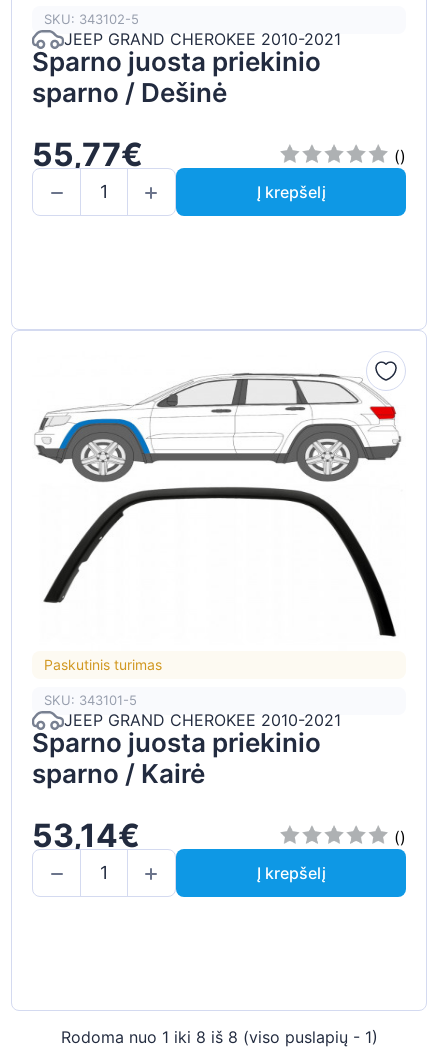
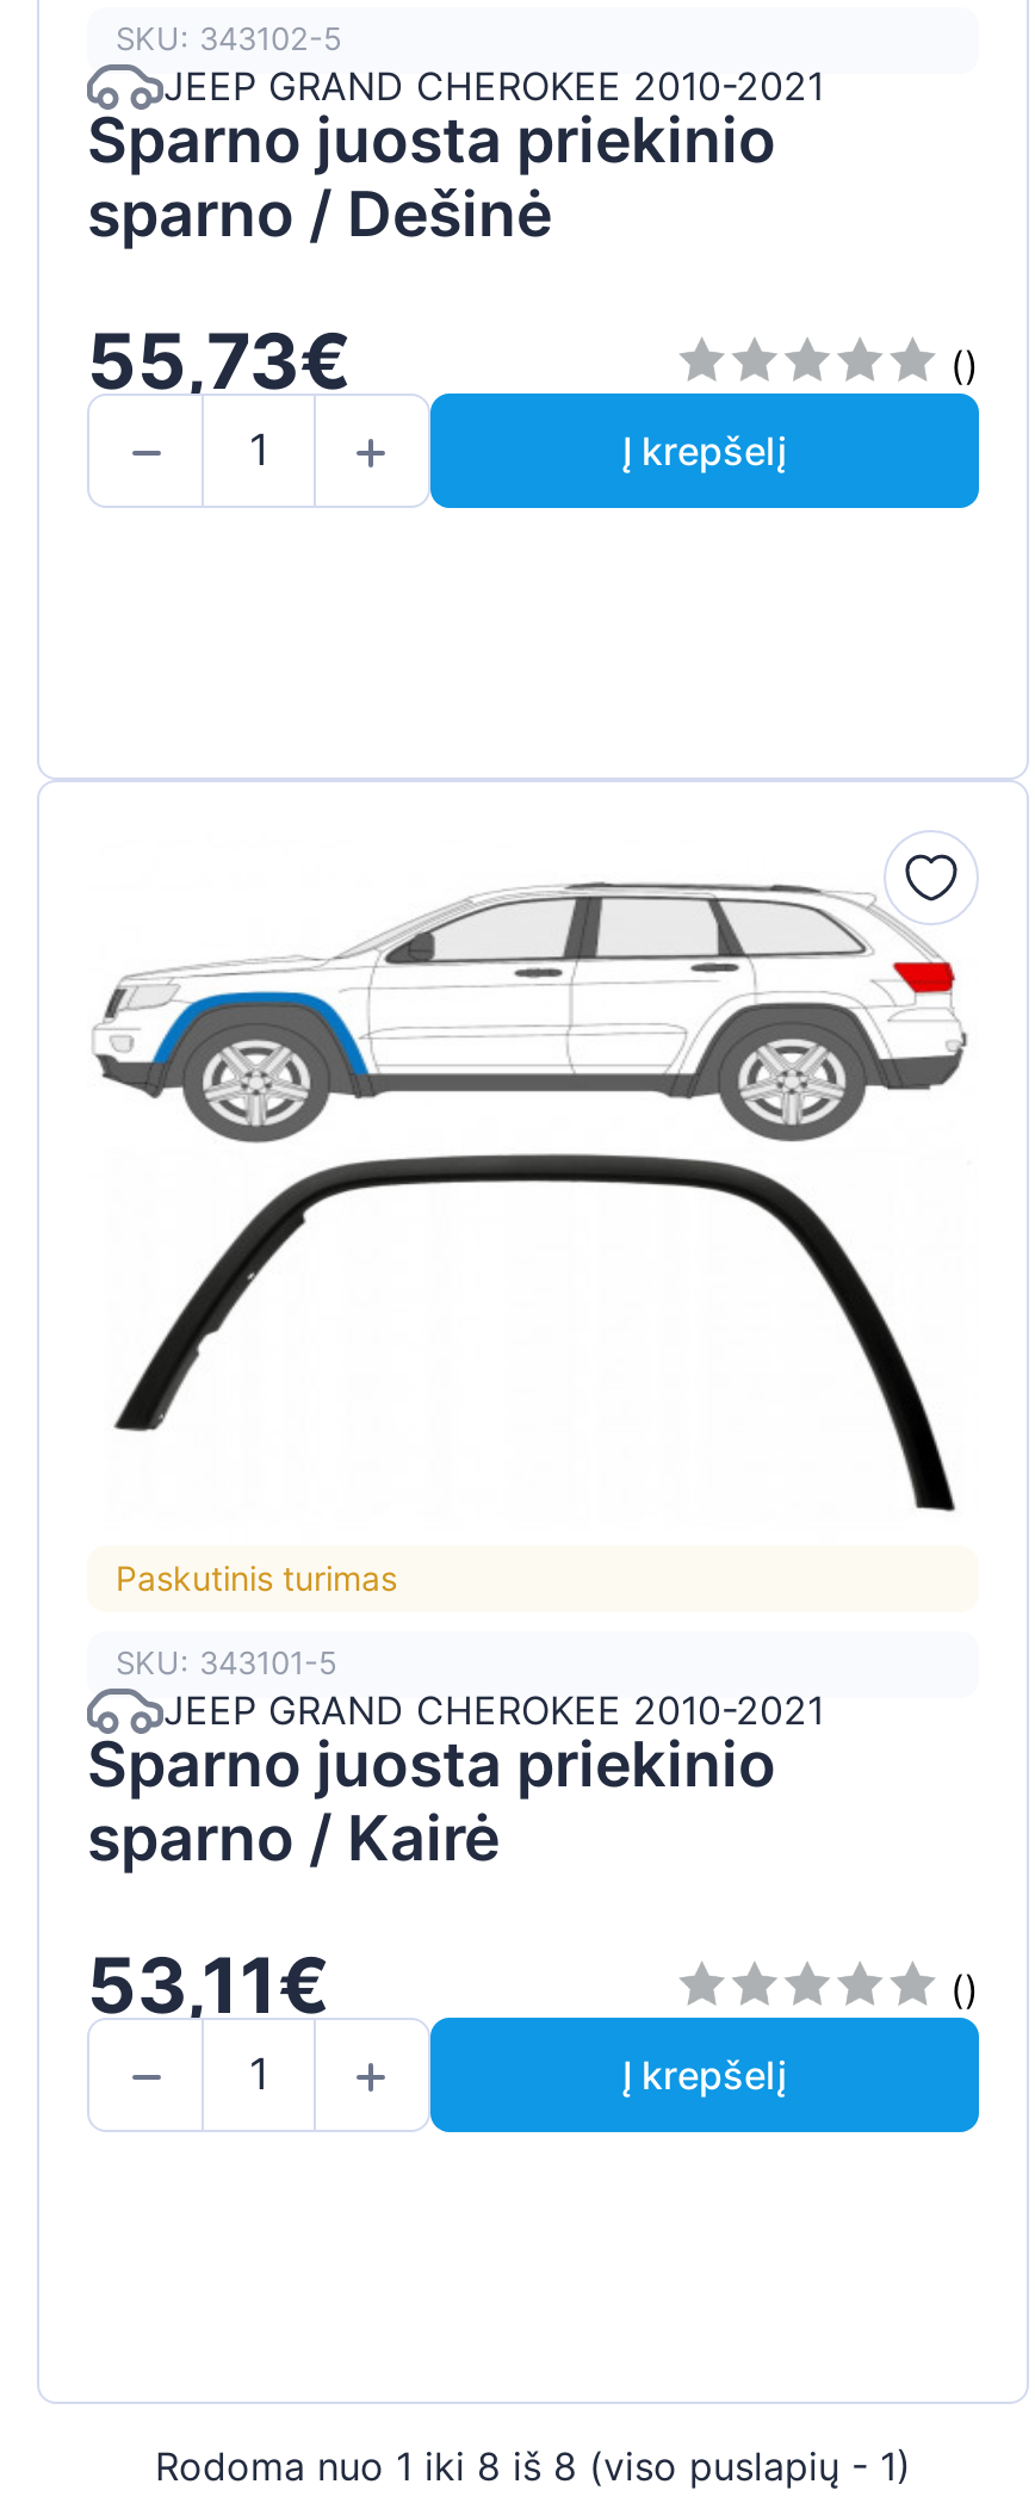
- 55,77€
+ 55,73€

- 53,14€
+ 53,11€
